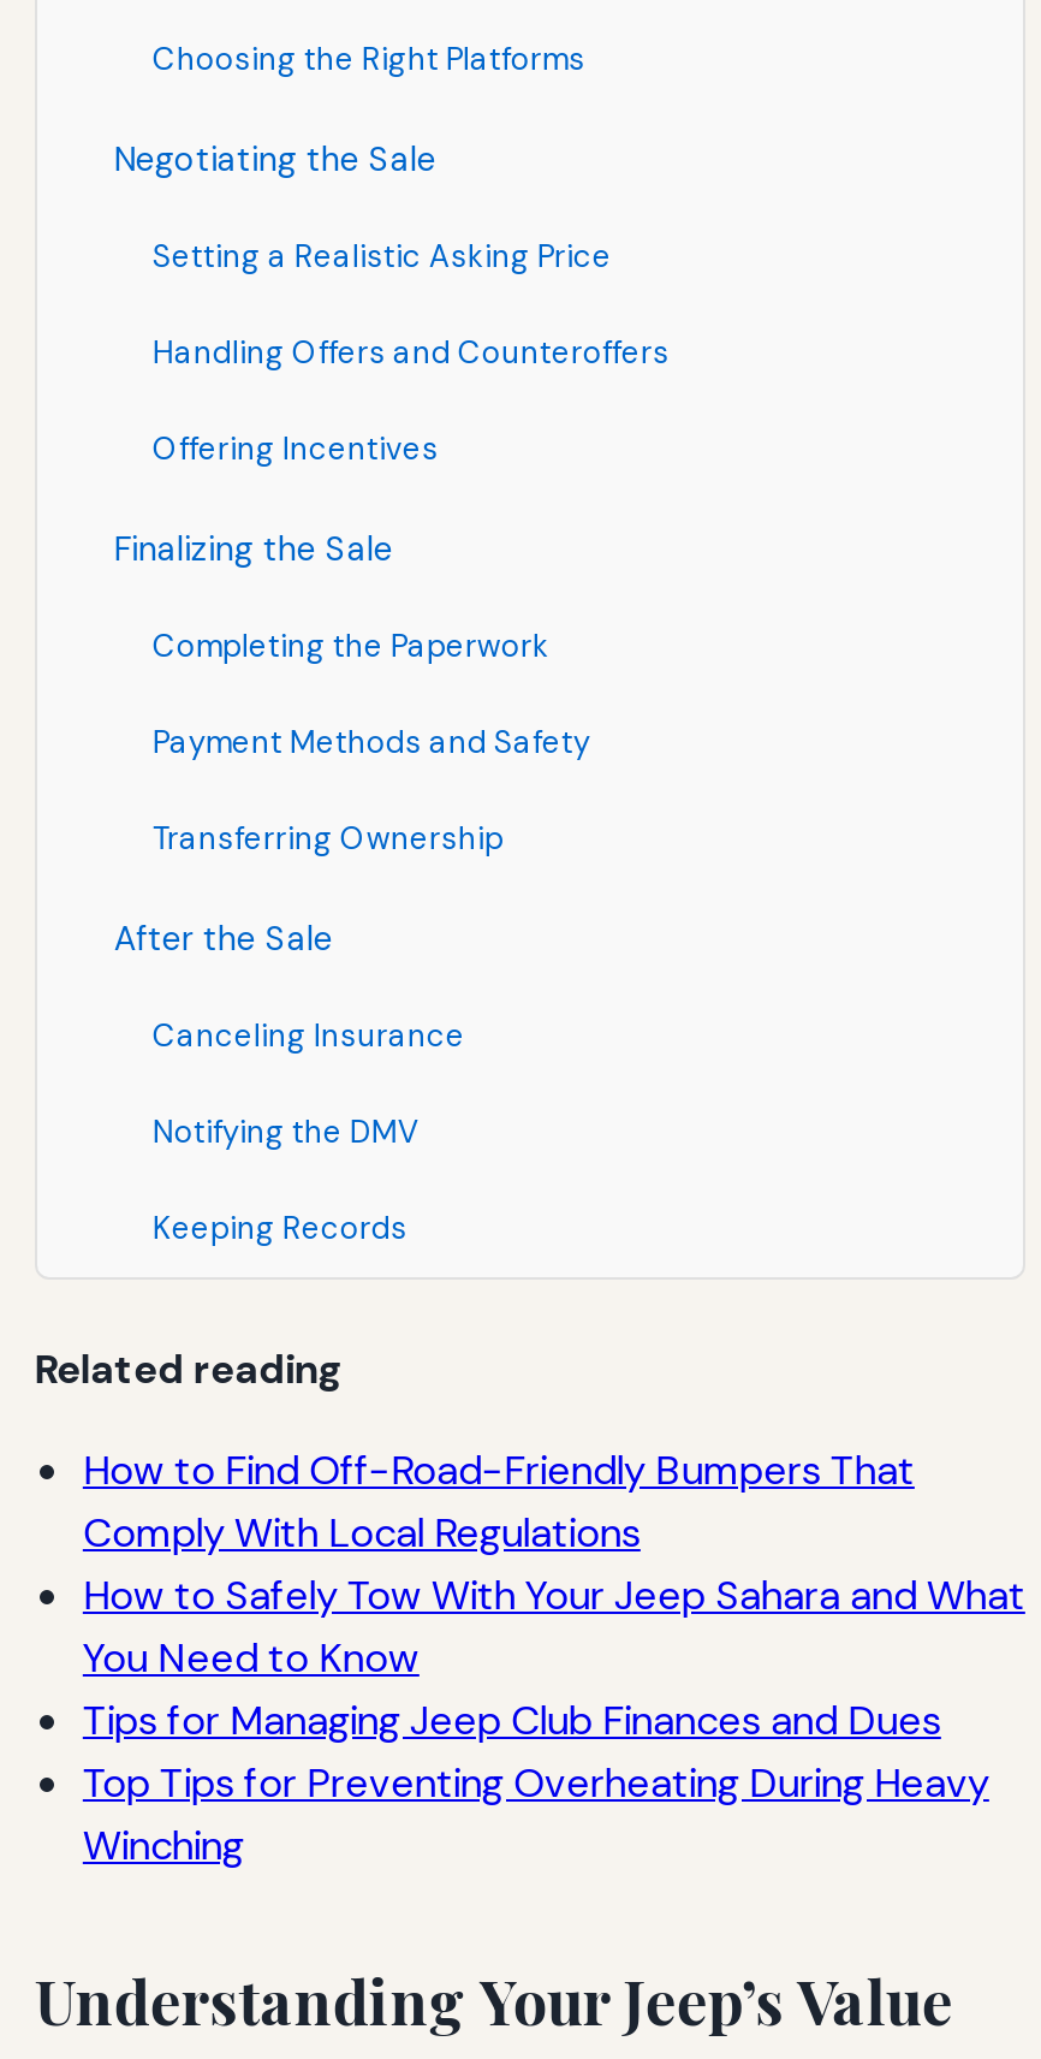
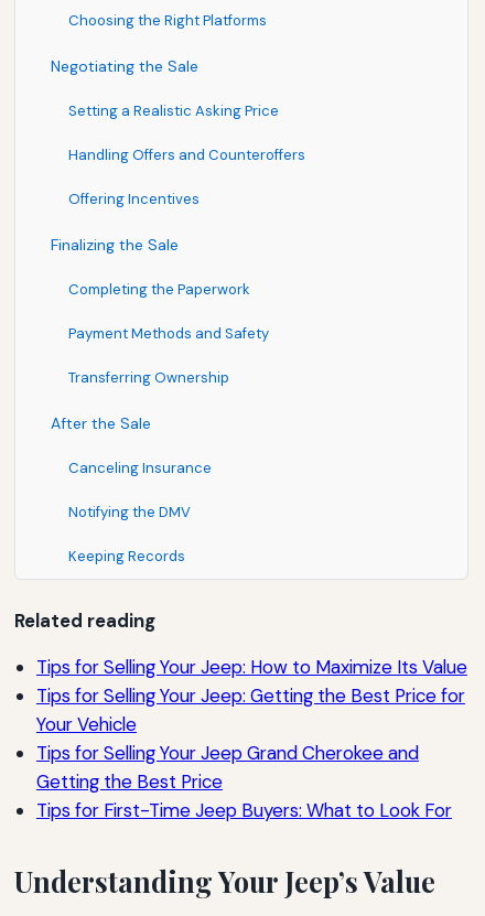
- How to Find Off-Road-Friendly Bumpers That
- Comply With Local Regulations
- How to Safely Tow With Your Jeep Sahara and What
- You Need to Know
- Tips for Managing Jeep Club Finances and Dues
- Top Tips for Preventing Overheating During Heavy
- Winching
+ Tips for Selling Your Jeep: How to Maximize Its Value
+ Tips for Selling Your Jeep: Getting the Best Price for
+ Your Vehicle
+ Tips for Selling Your Jeep Grand Cherokee and
+ Getting the Best Price
+ Tips for First-Time Jeep Buyers: What to Look For
